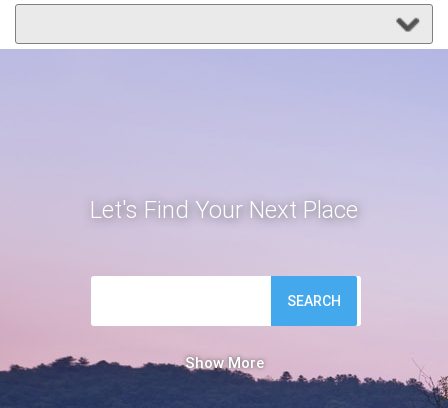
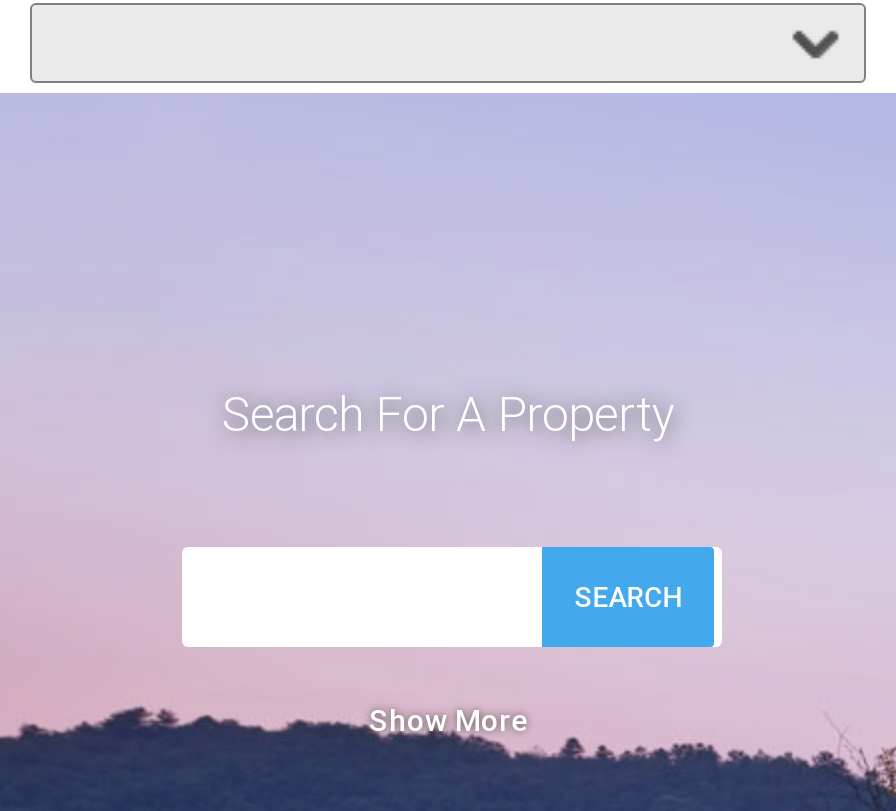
- Let's Find Your Next Place
+ Search For A Property
